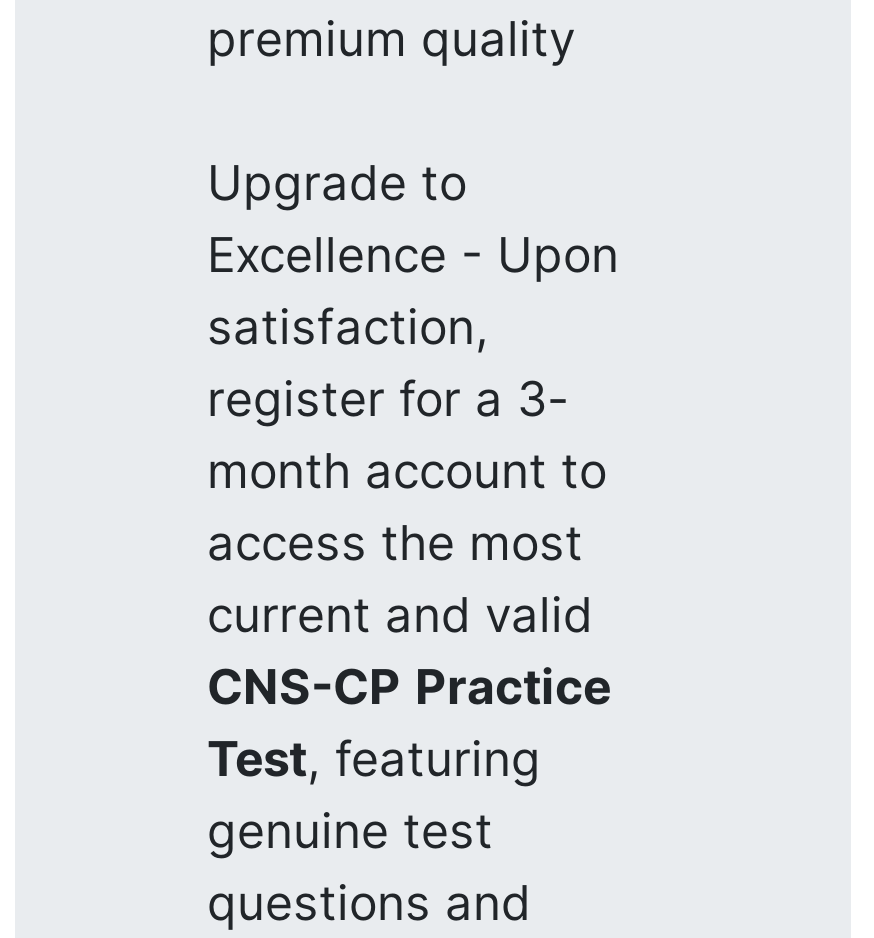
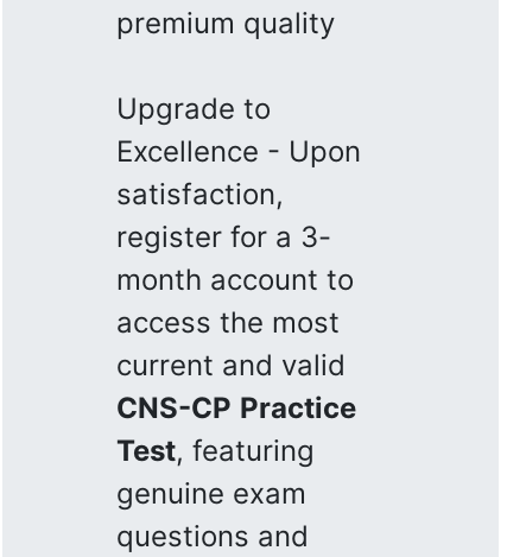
- genuine test
+ genuine exam
